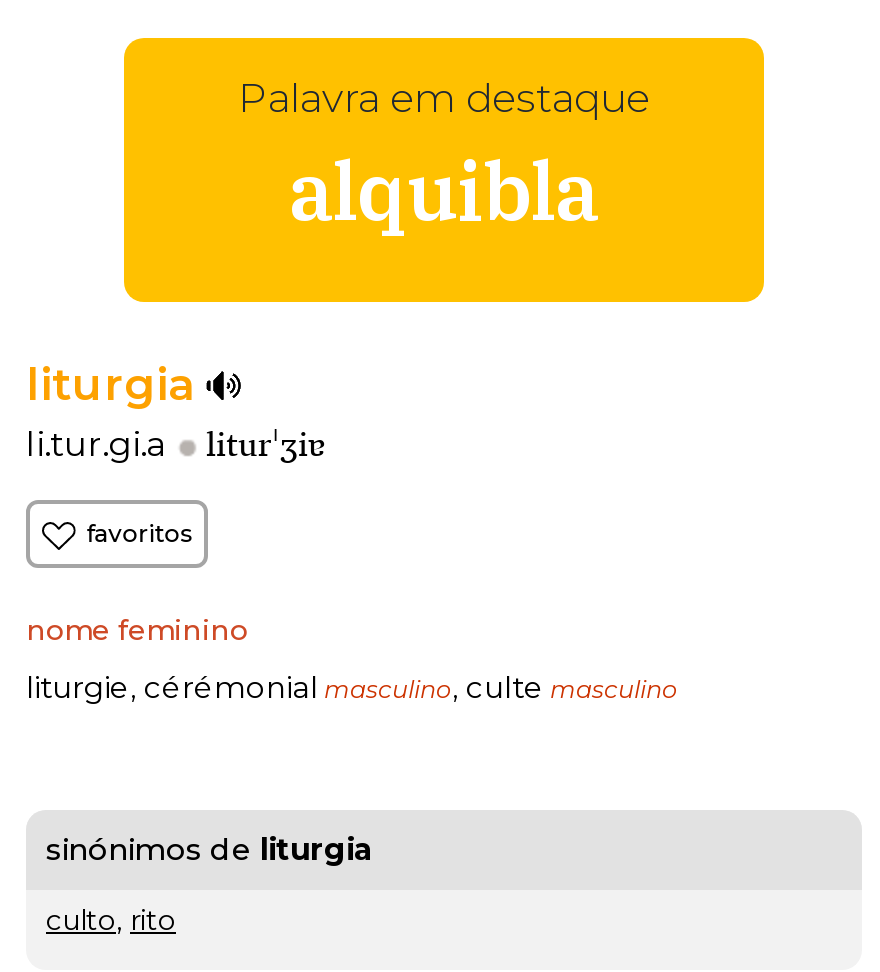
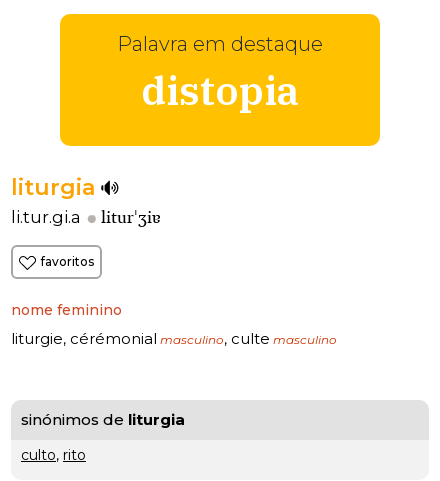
- alquibla
+ distopia
